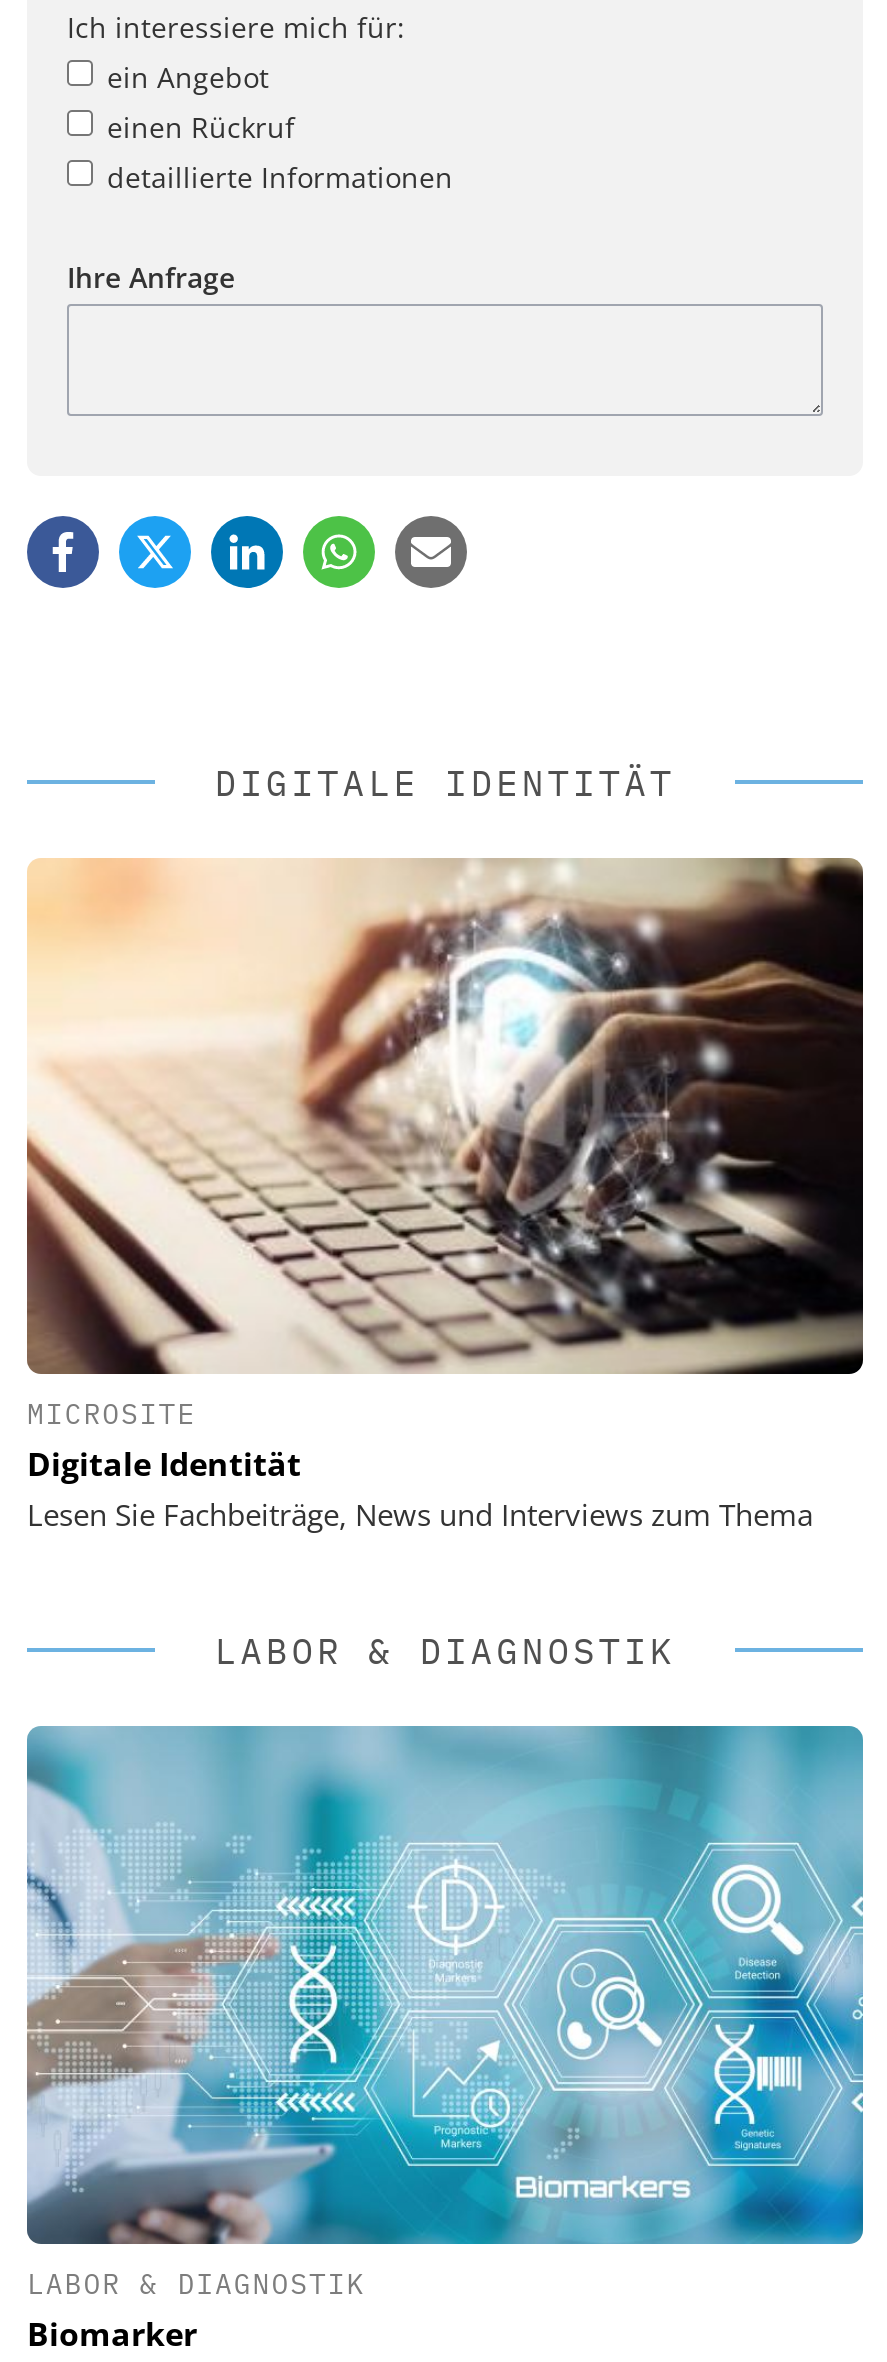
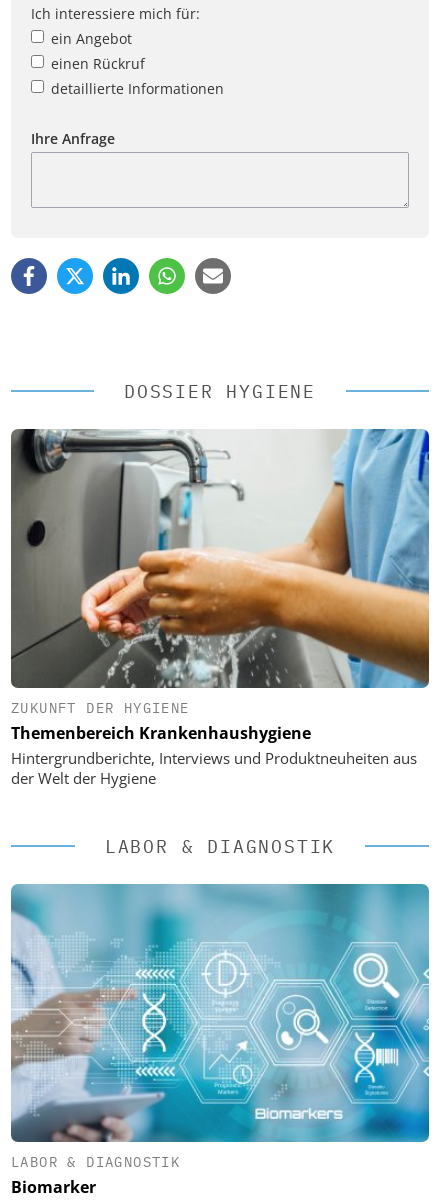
- DIGITALE IDENTITÄT
+ DOSSIER HYGIENE

- [image]
- MICROSITE
- Digitale Identität
- Lesen Sie Fachbeiträge, News und Interviews zum Thema
+ [image]
+ ZUKUNFT DER HYGIENE
+ Themenbereich Krankenhaushygiene
+ Hintergrundberichte, Interviews und Produktneuheiten aus
+ der Welt der Hygiene
